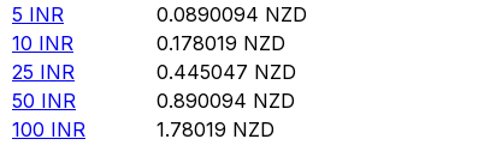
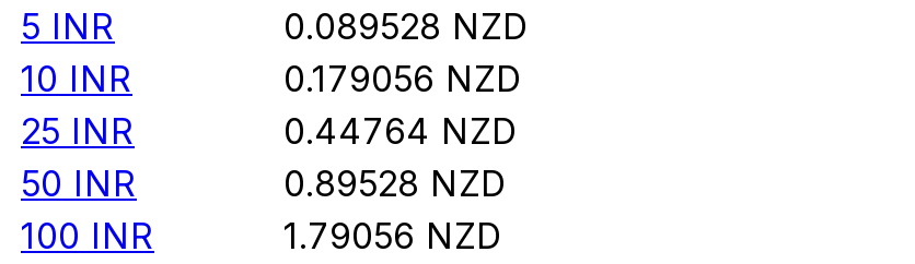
- 0.0890094 NZD
+ 0.089528 NZD

- 0.178019 NZD
+ 0.179056 NZD

- 0.445047 NZD
+ 0.44764 NZD

- 0.890094 NZD
+ 0.89528 NZD

- 1.78019 NZD
+ 1.79056 NZD
